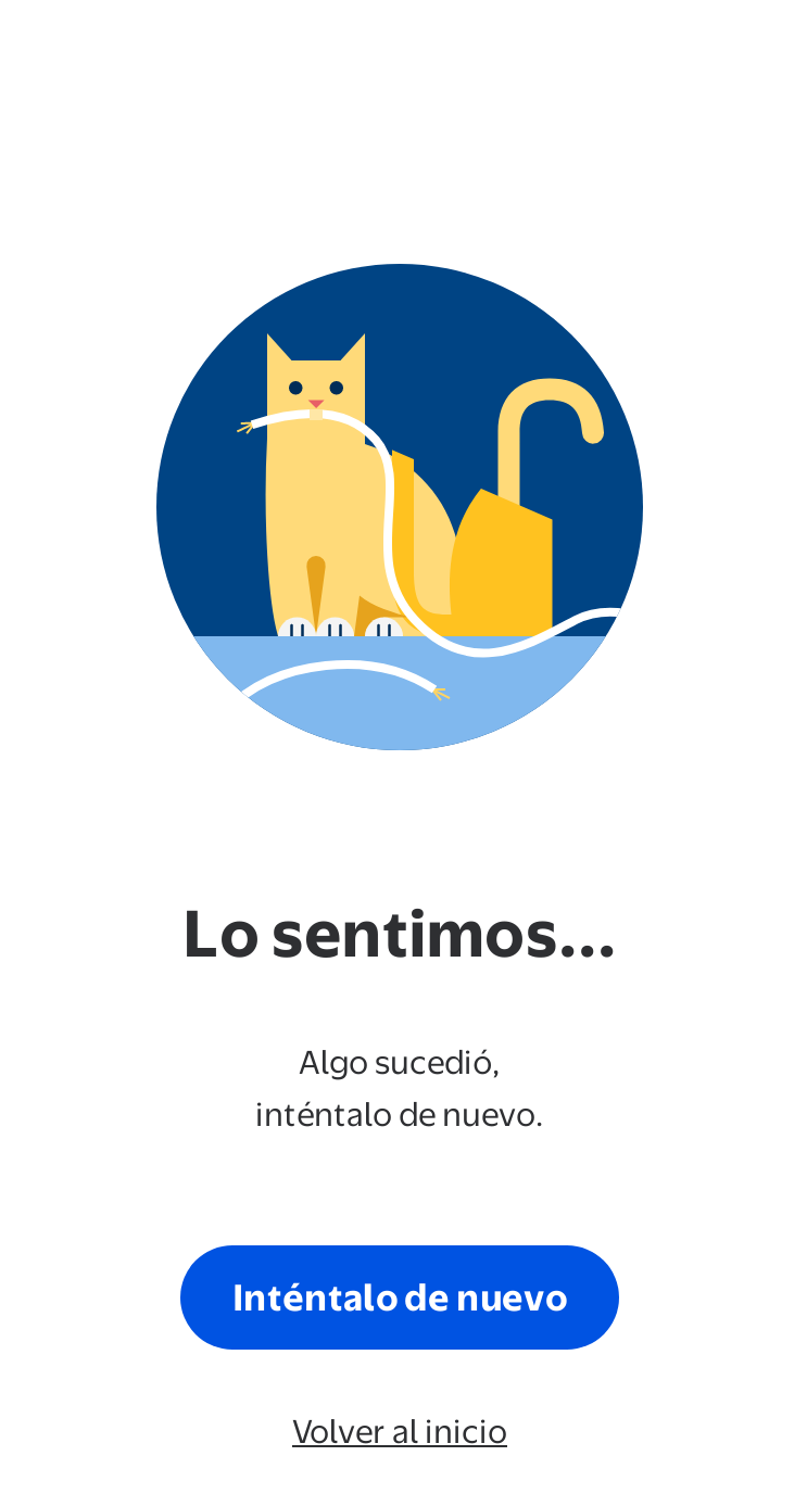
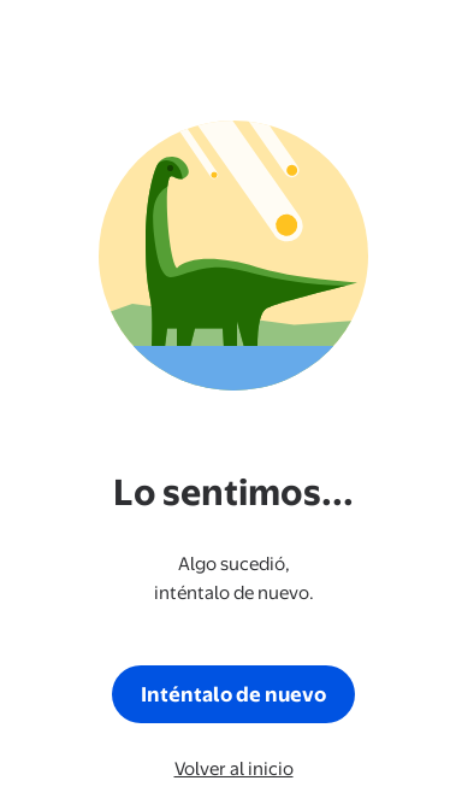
- [image]
+ [image]
